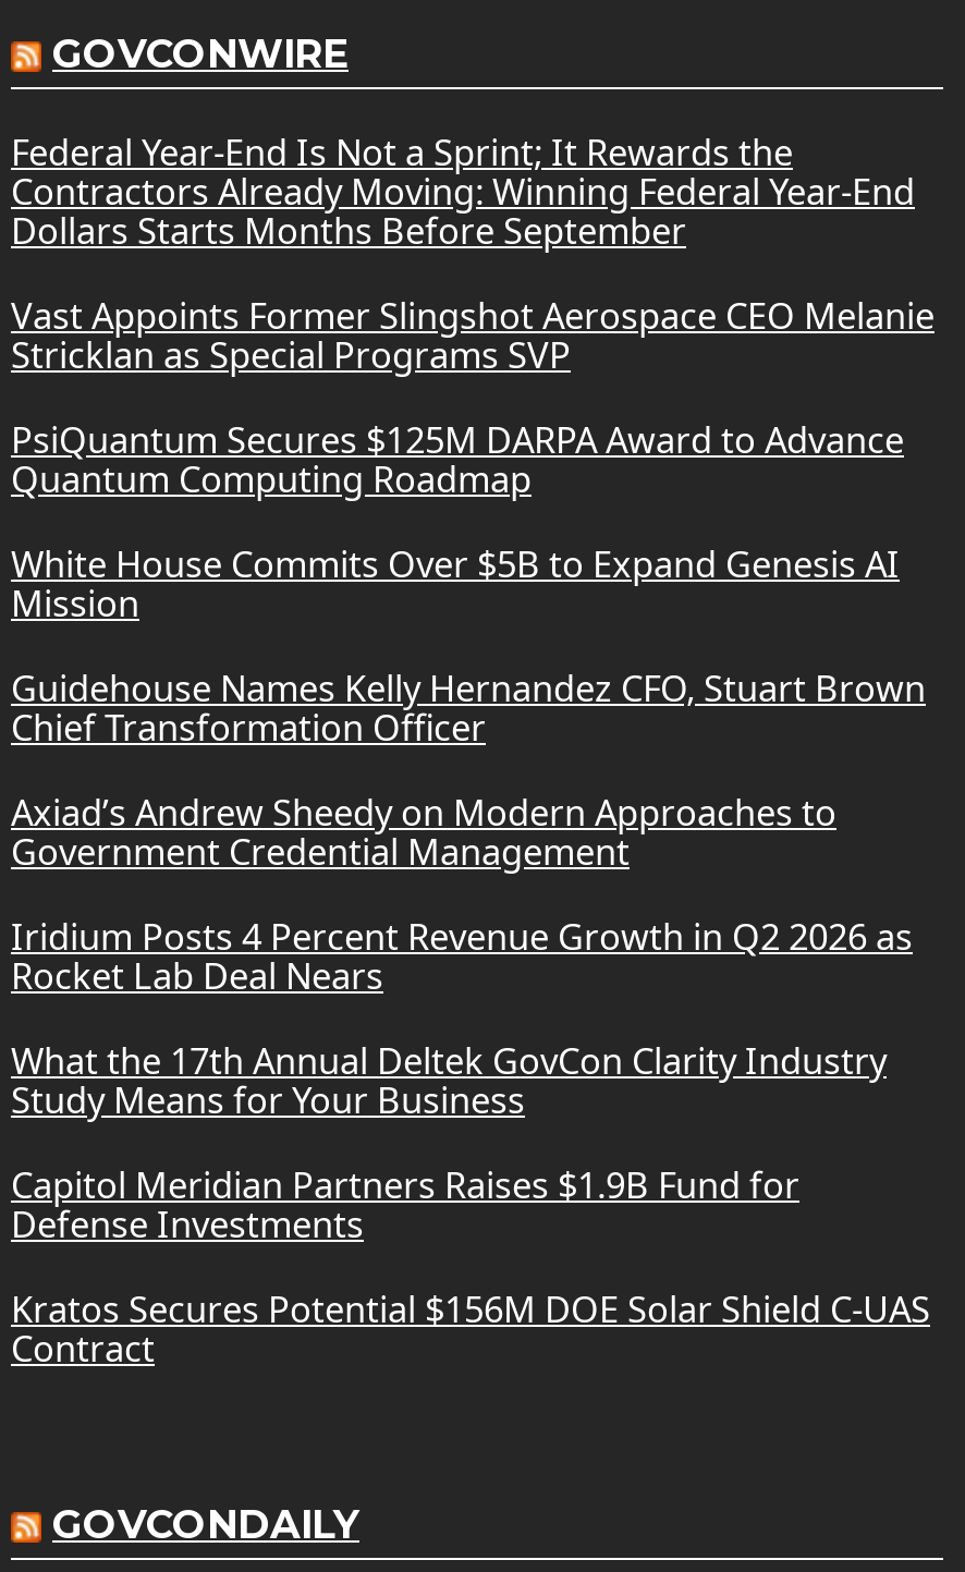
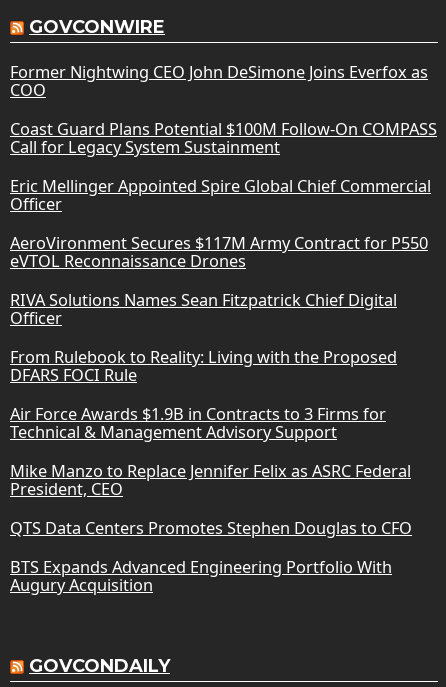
- Federal Year-End Is Not a Sprint; It Rewards the
- Contractors Already Moving: Winning Federal Year-End
- Dollars Starts Months Before September
+ Former Nightwing CEO John DeSimone Joins Everfox as
+ COO

- Vast Appoints Former Slingshot Aerospace CEO Melanie
- Stricklan as Special Programs SVP
+ Coast Guard Plans Potential $100M Follow-On COMPASS
+ Call for Legacy System Sustainment

- PsiQuantum Secures $125M DARPA Award to Advance
- Quantum Computing Roadmap
+ Eric Mellinger Appointed Spire Global Chief Commercial
+ Officer

- White House Commits Over $5B to Expand Genesis AI
- Mission
+ AeroVironment Secures $117M Army Contract for P550
+ eVTOL Reconnaissance Drones

- Guidehouse Names Kelly Hernandez CFO, Stuart Brown
- Chief Transformation Officer
+ RIVA Solutions Names Sean Fitzpatrick Chief Digital
+ Officer

- Axiad’s Andrew Sheedy on Modern Approaches to
- Government Credential Management
+ From Rulebook to Reality: Living with the Proposed
+ DFARS FOCI Rule

- Iridium Posts 4 Percent Revenue Growth in Q2 2026 as
- Rocket Lab Deal Nears
+ Air Force Awards $1.9B in Contracts to 3 Firms for
+ Technical & Management Advisory Support

- What the 17th Annual Deltek GovCon Clarity Industry
- Study Means for Your Business
+ Mike Manzo to Replace Jennifer Felix as ASRC Federal
+ President, CEO

- Capitol Meridian Partners Raises $1.9B Fund for
- Defense Investments
+ QTS Data Centers Promotes Stephen Douglas to CFO

- Kratos Secures Potential $156M DOE Solar Shield C-UAS
- Contract
+ BTS Expands Advanced Engineering Portfolio With
+ Augury Acquisition
